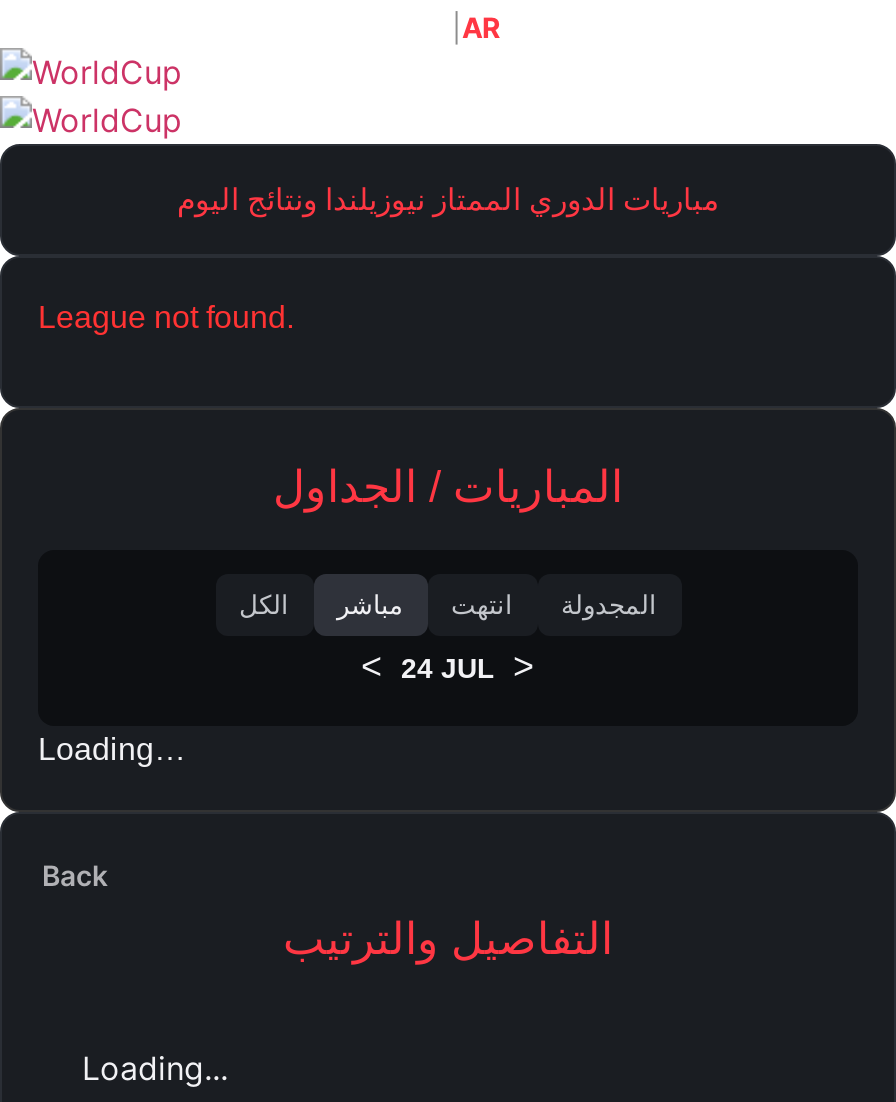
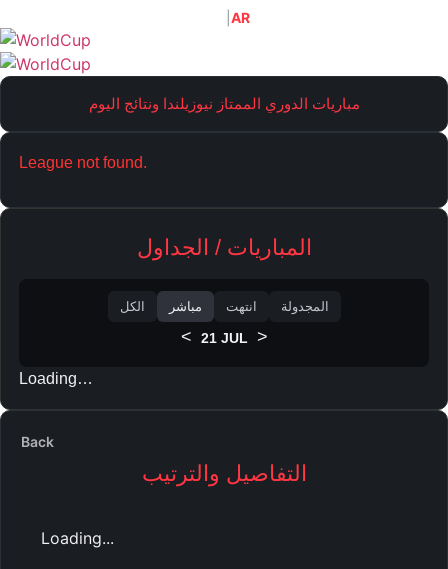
- < 24 JUL >
+ < 21 JUL >
